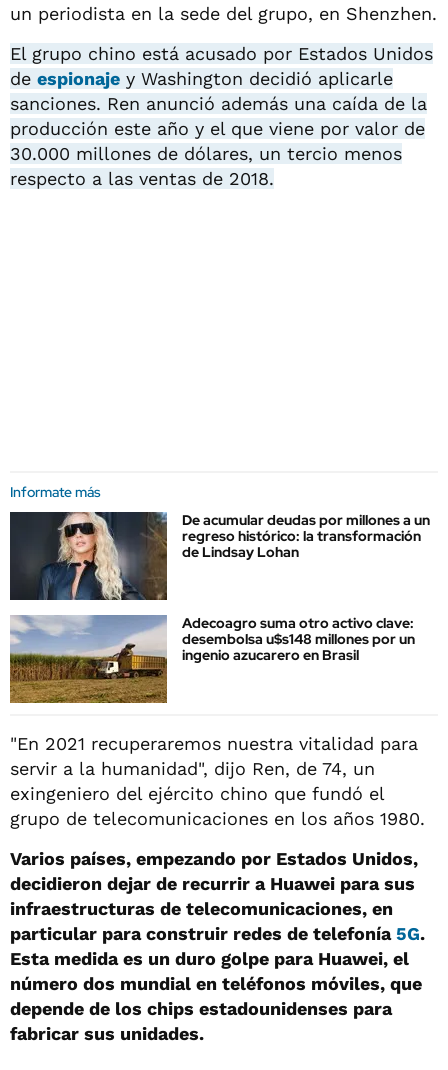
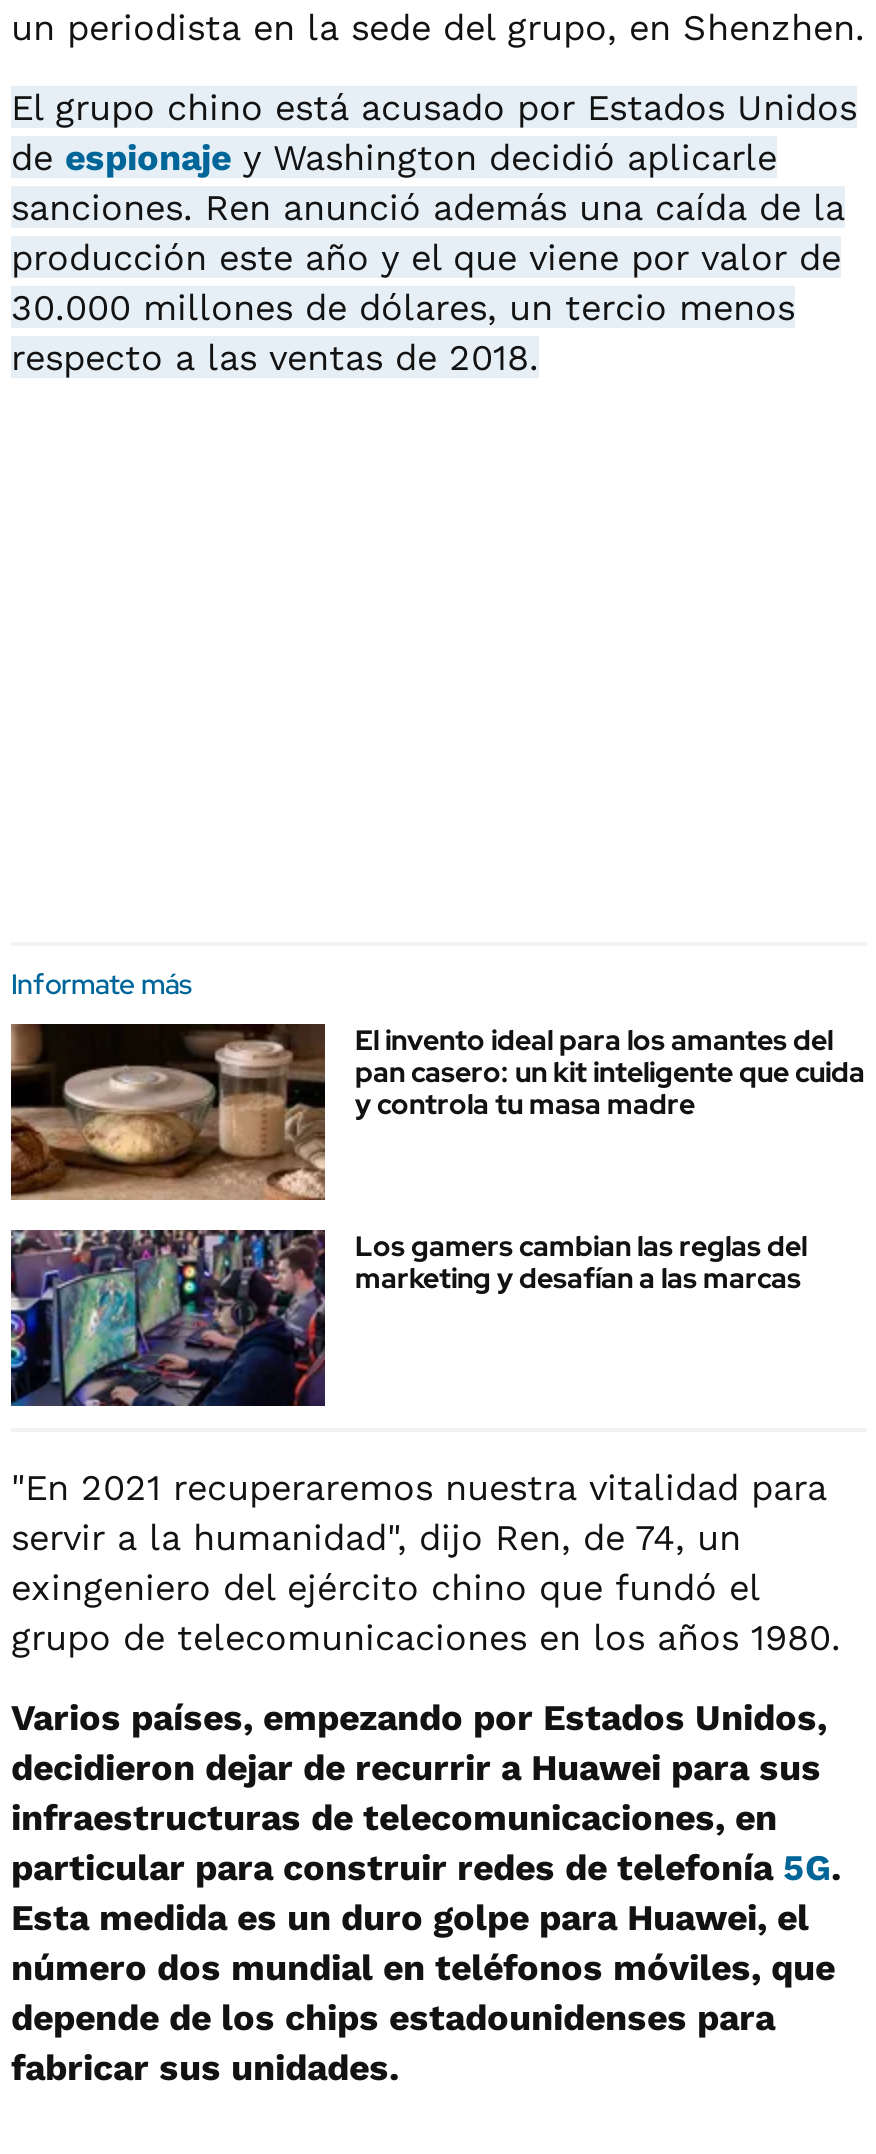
- [image]
- De acumular deudas por millones a un
- regreso histórico: la transformación
- de Lindsay Lohan
+ [image]
+ El invento ideal para los amantes del
+ pan casero: un kit inteligente que cuida
+ y controla tu masa madre

- [image]
- Adecoagro suma otro activo clave:
- desembolsa u$s148 millones por un
- ingenio azucarero en Brasil
+ [image]
+ Los gamers cambian las reglas del
+ marketing y desafían a las marcas
